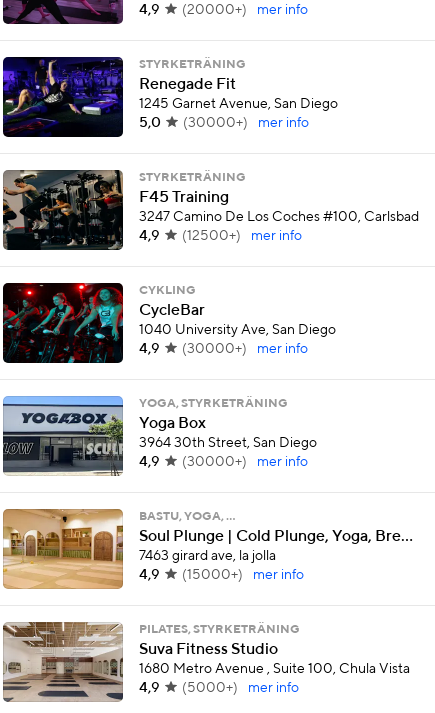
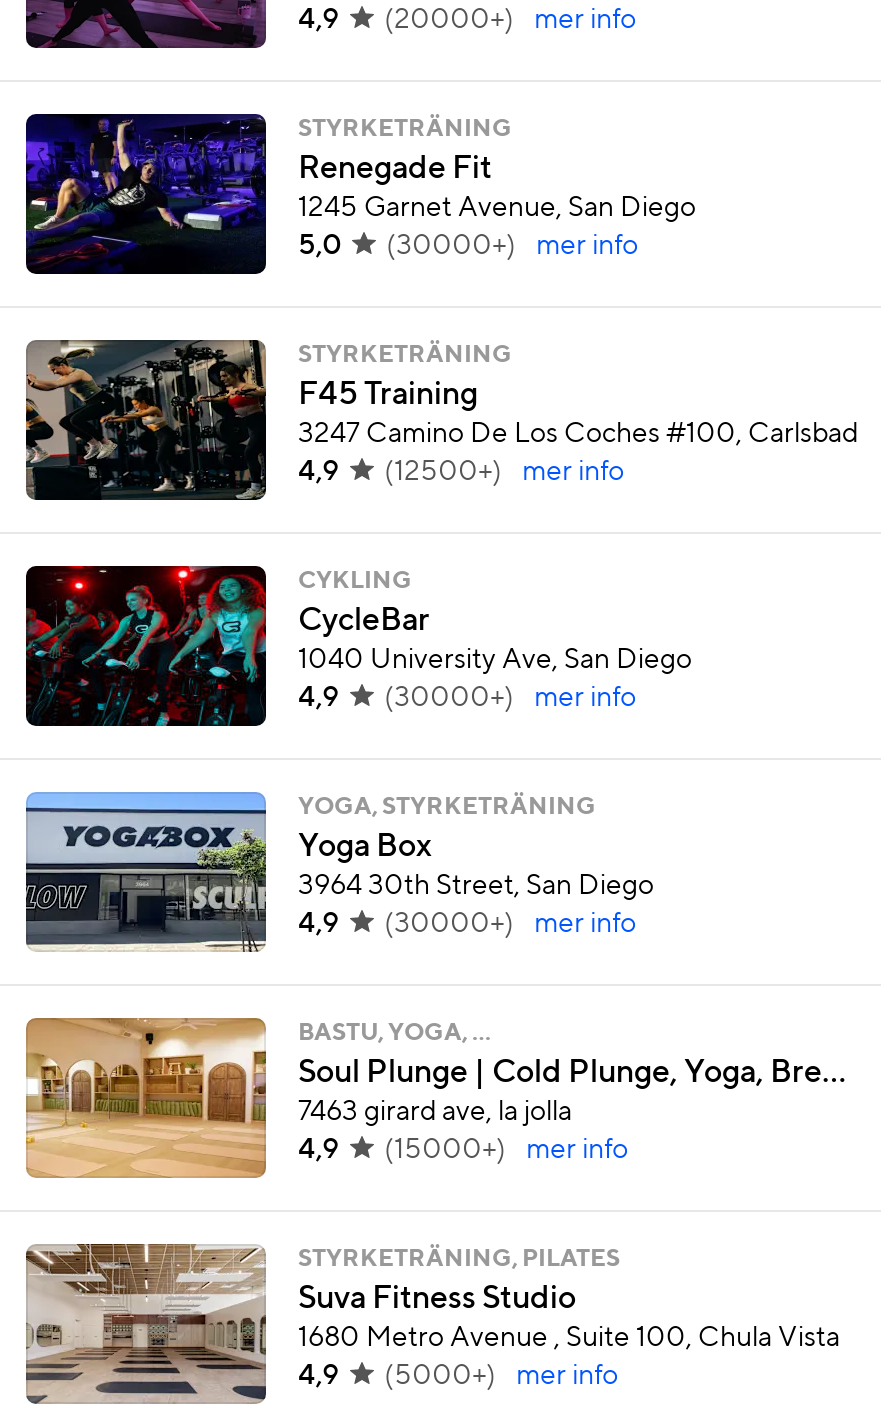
- PILATES, STYRKETRÄNING
+ STYRKETRÄNING, PILATES
